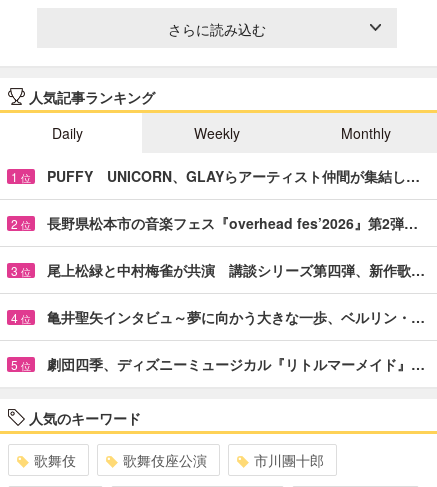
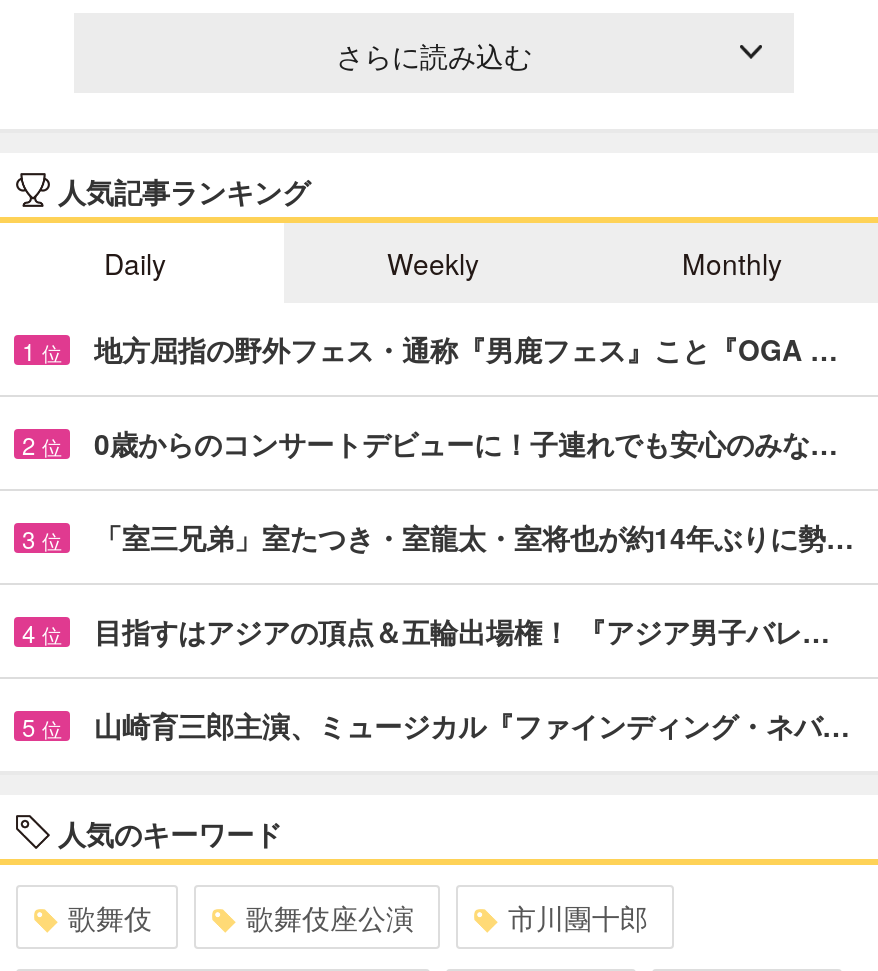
- PUFFY UNICORN、GLAYらアーティスト仲間が集結し…
+ 地方屈指の野外フェス・通称『男鹿フェス』こと『OGA …

- 長野県松本市の音楽フェス『overhead fes’2026』第2弾…
+ 0歳からのコンサートデビューに！子連れでも安心のみな…

- 尾上松緑と中村梅雀が共演 講談シリーズ第四弾、新作歌…
+ 「室三兄弟」室たつき・室龍太・室将也が約14年ぶりに勢…

- 亀井聖矢インタビュ～夢に向かう大きな一歩、ベルリン・…
+ 目指すはアジアの頂点＆五輪出場権！ 『アジア男子バレ…

- 劇団四季、ディズニーミュージカル『リトルマーメイド』…
+ 山崎育三郎主演、ミュージカル『ファインディング・ネバ…
